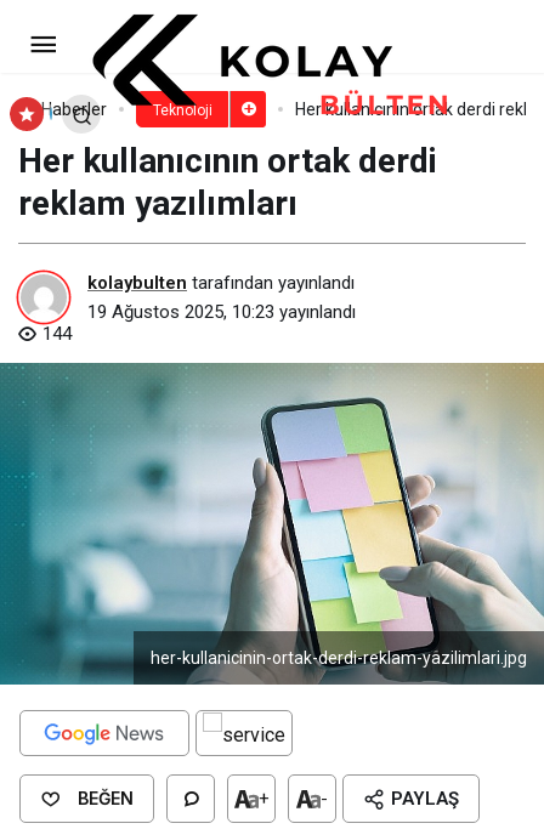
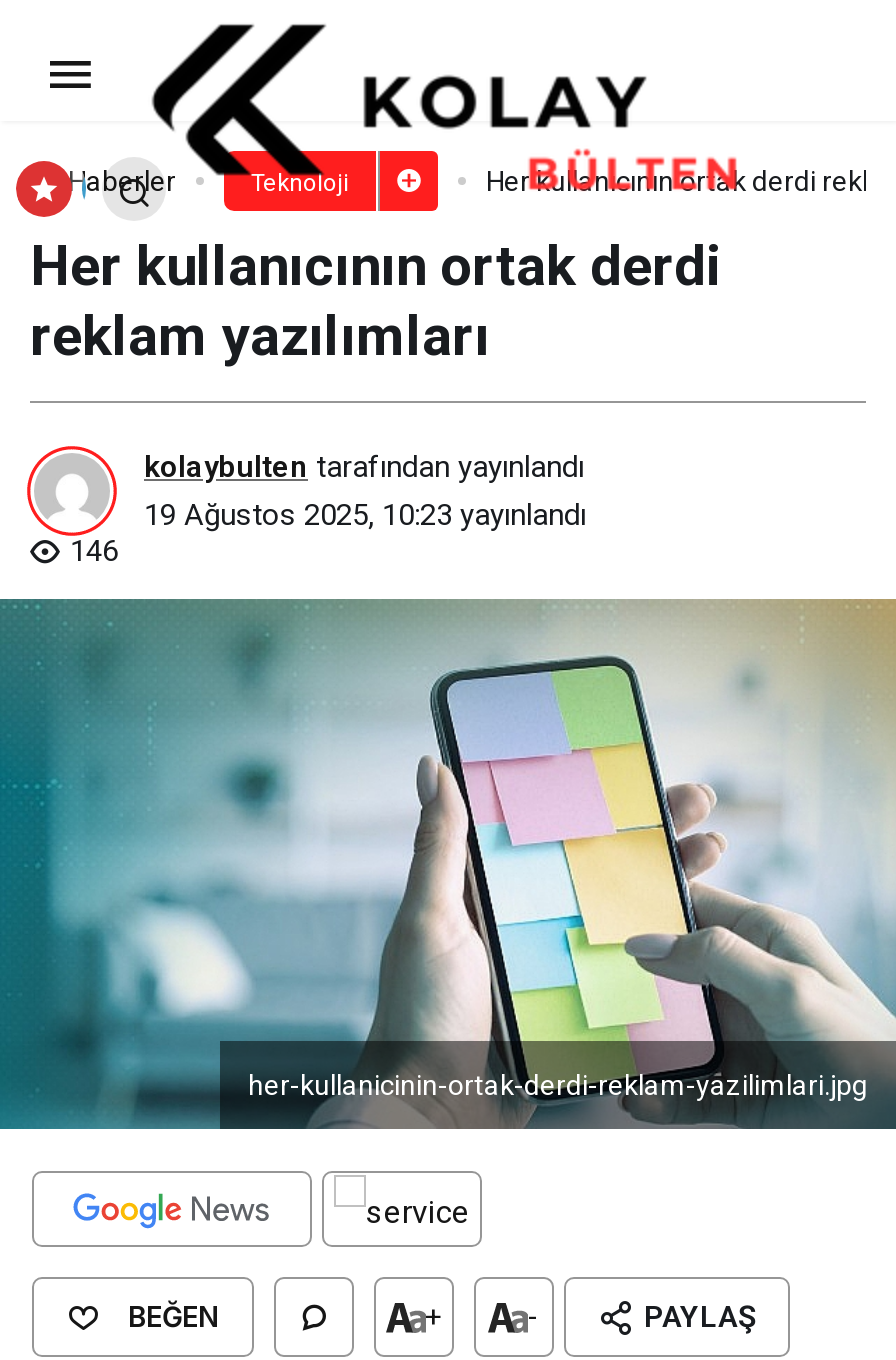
- 144
+ 146
